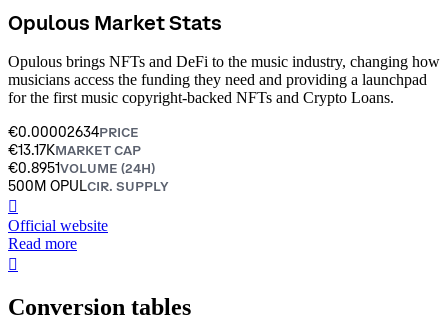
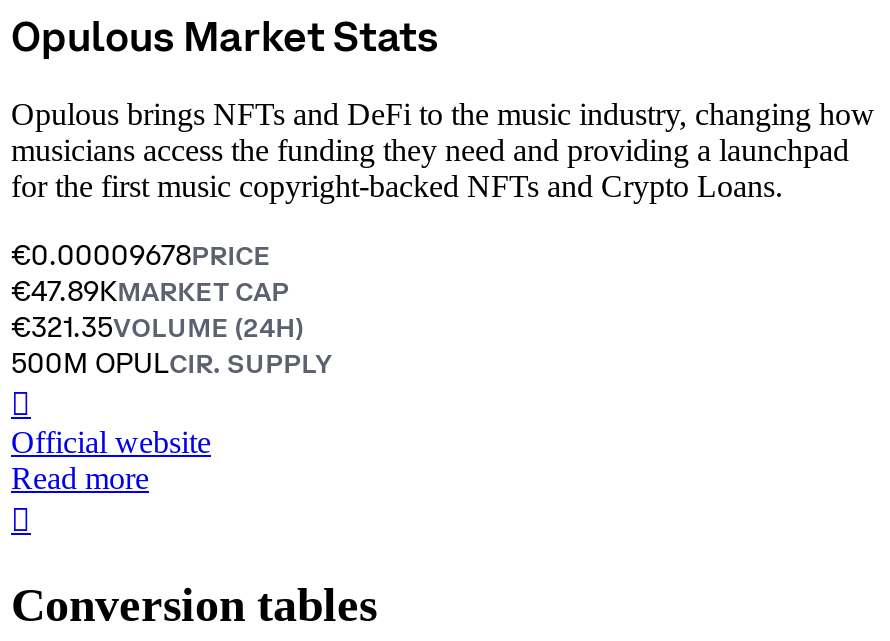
- €0.00002634PRICE
+ €0.00009678PRICE

- €13.17KMARKET CAP
+ €47.89KMARKET CAP

- €0.8951VOLUME (24H)
+ €321.35VOLUME (24H)
